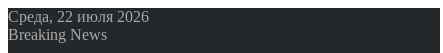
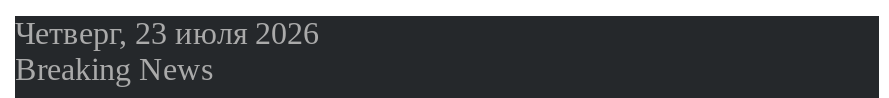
- Среда, 22 июля 2026
+ Четверг, 23 июля 2026
